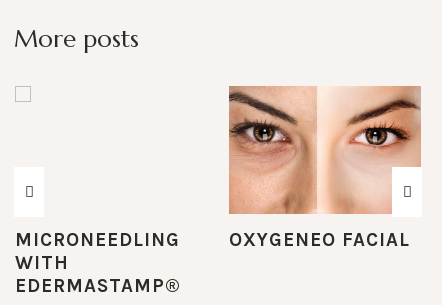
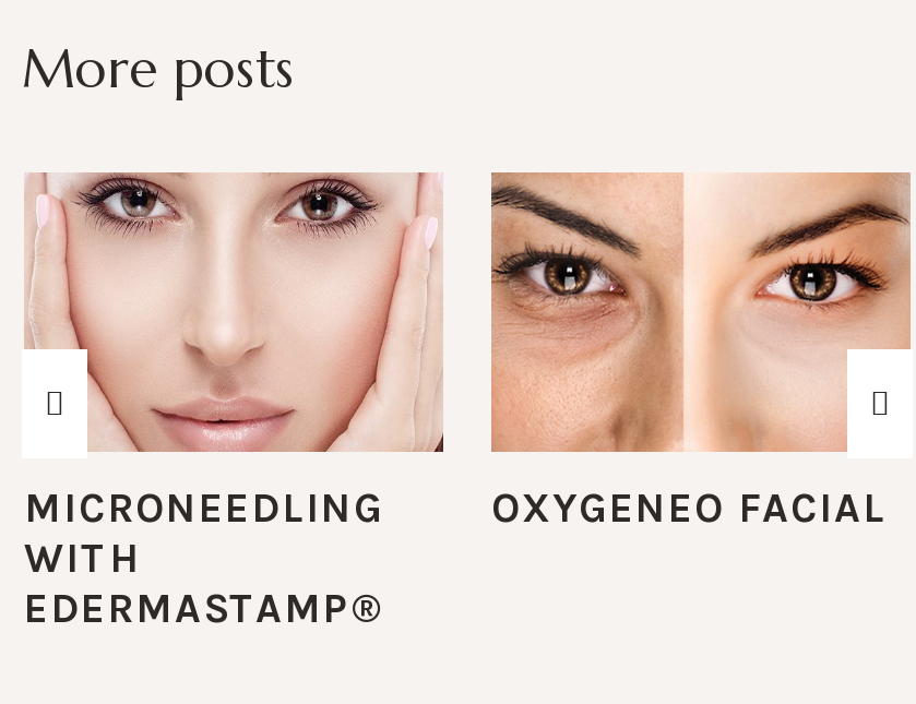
+ [image]
